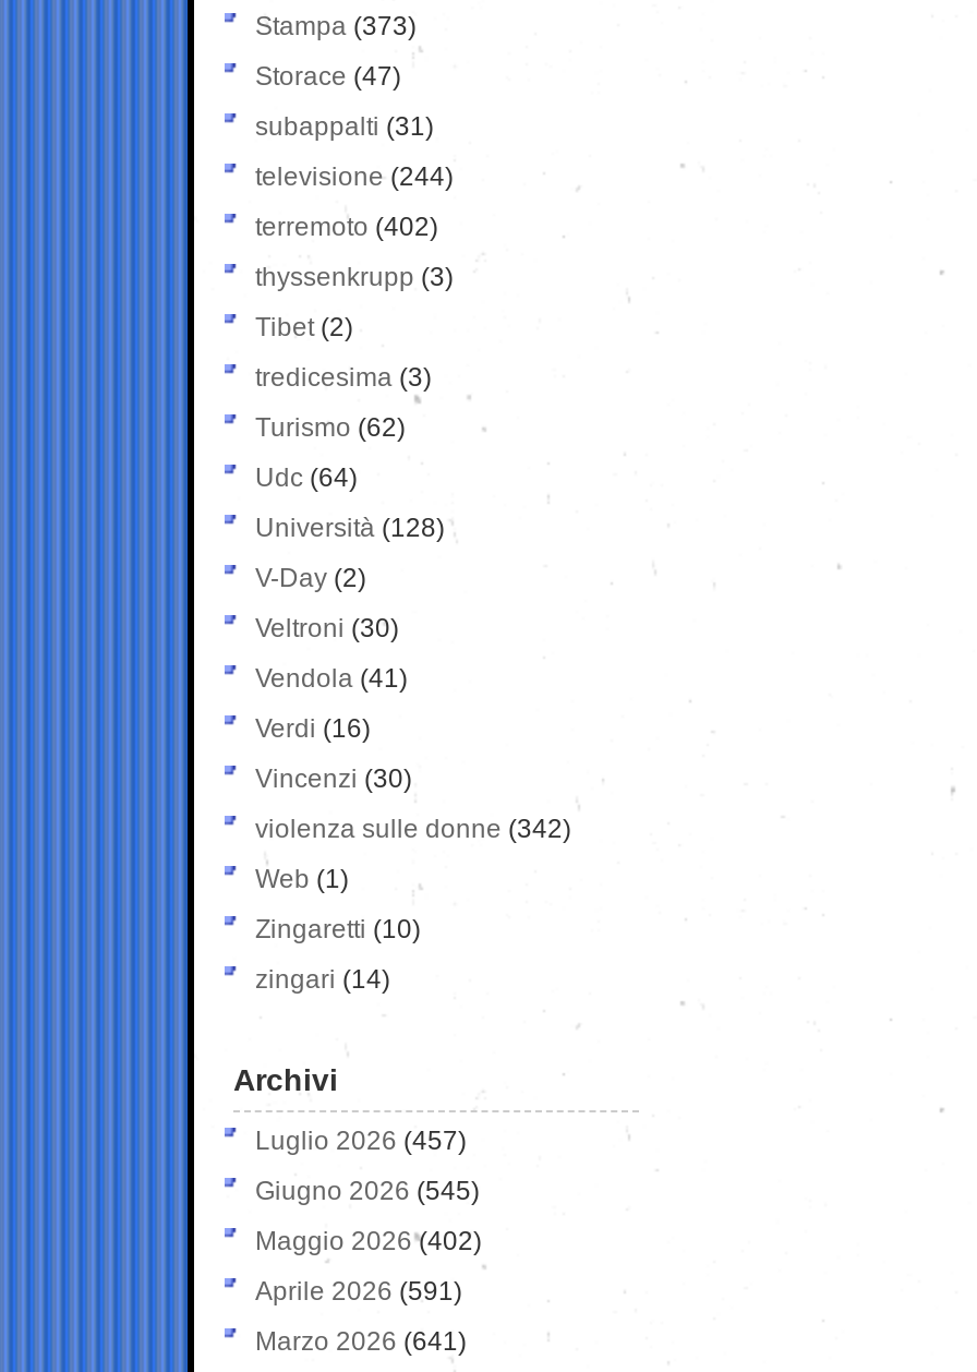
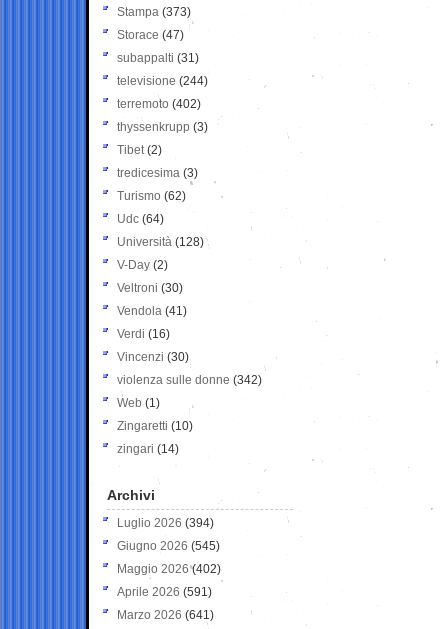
- Luglio 2026 (457)
+ Luglio 2026 (394)
